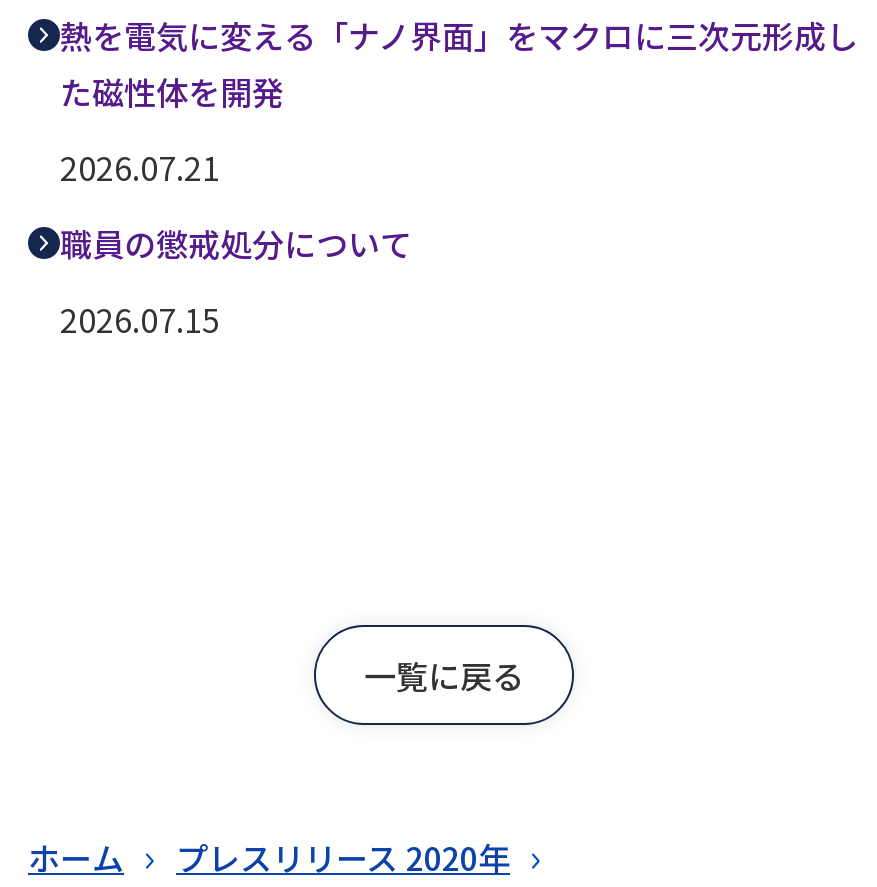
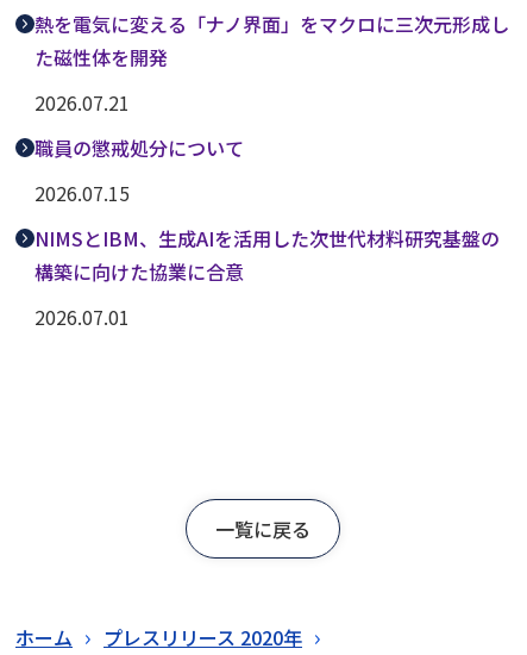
+ NIMSとIBM、生成AIを活用した次世代材料研究基盤の
+ 構築に向けた協業に合意
+ 2026.07.01
